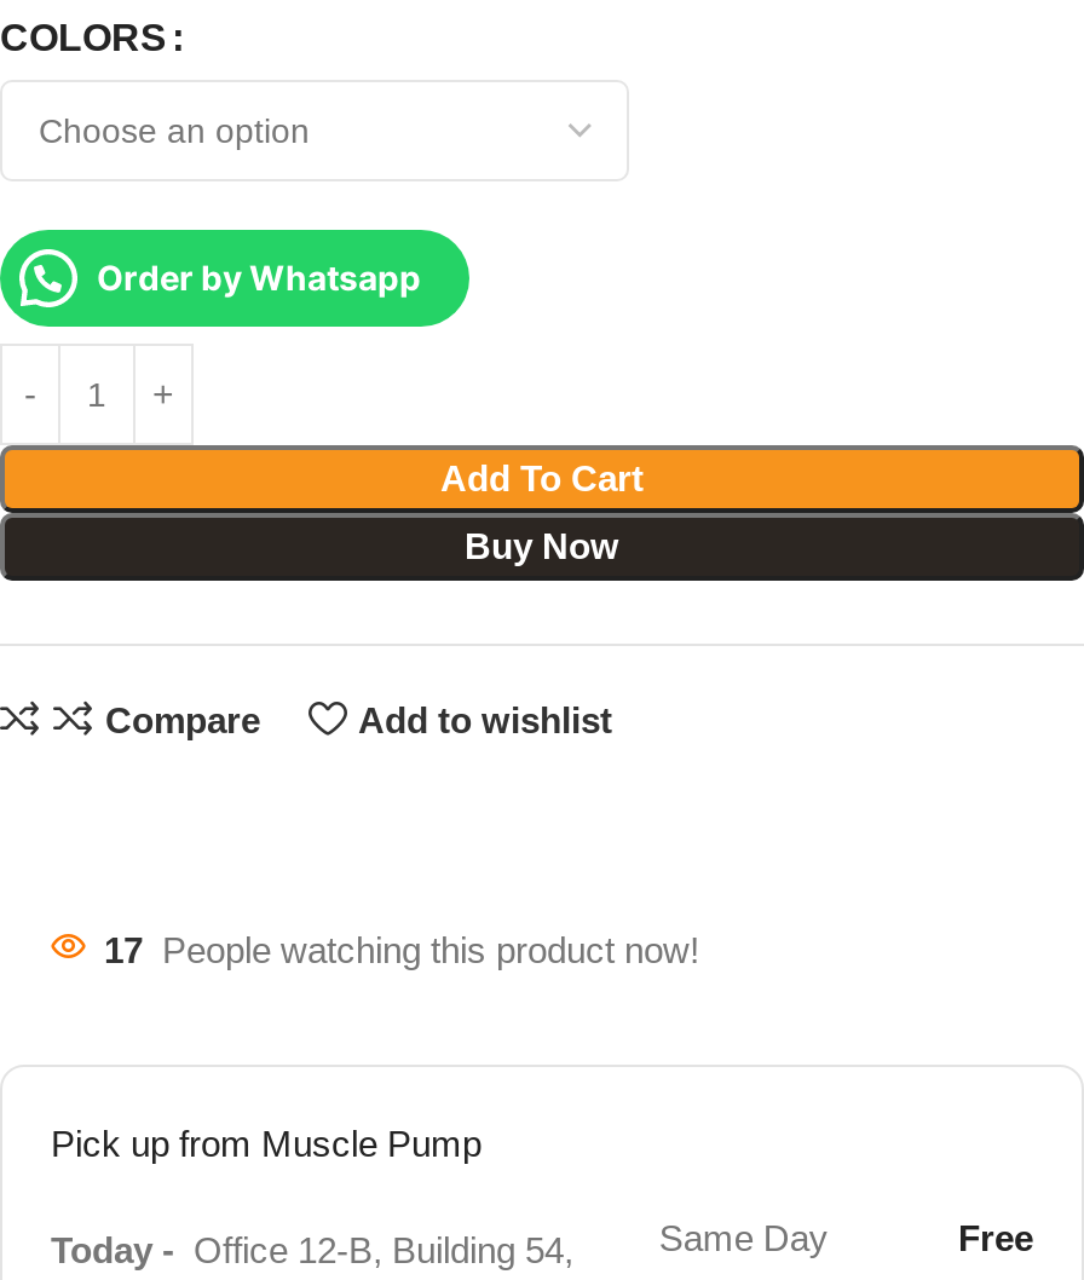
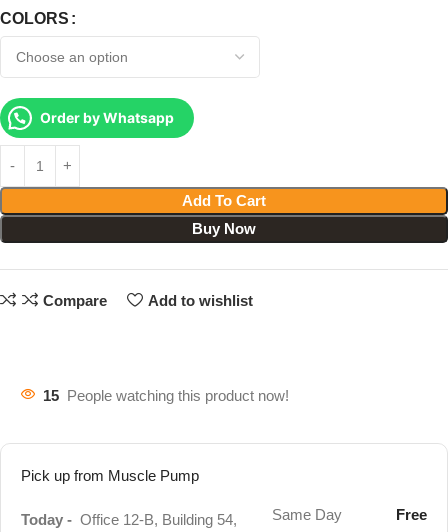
- 17 People watching this product now!
+ 15 People watching this product now!
